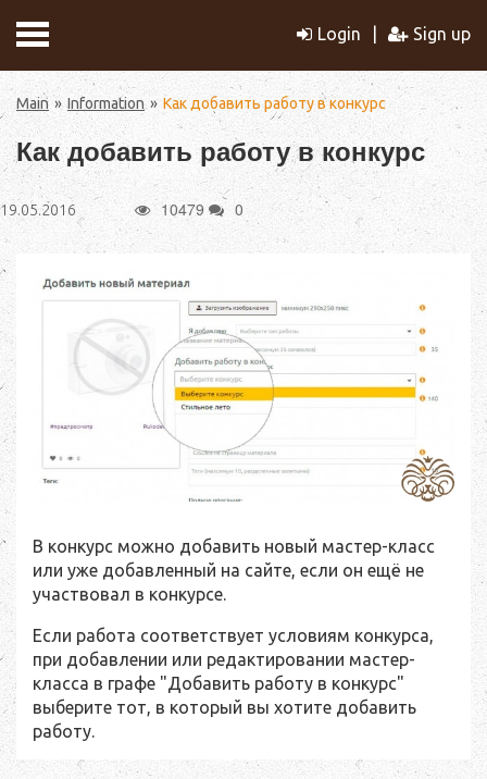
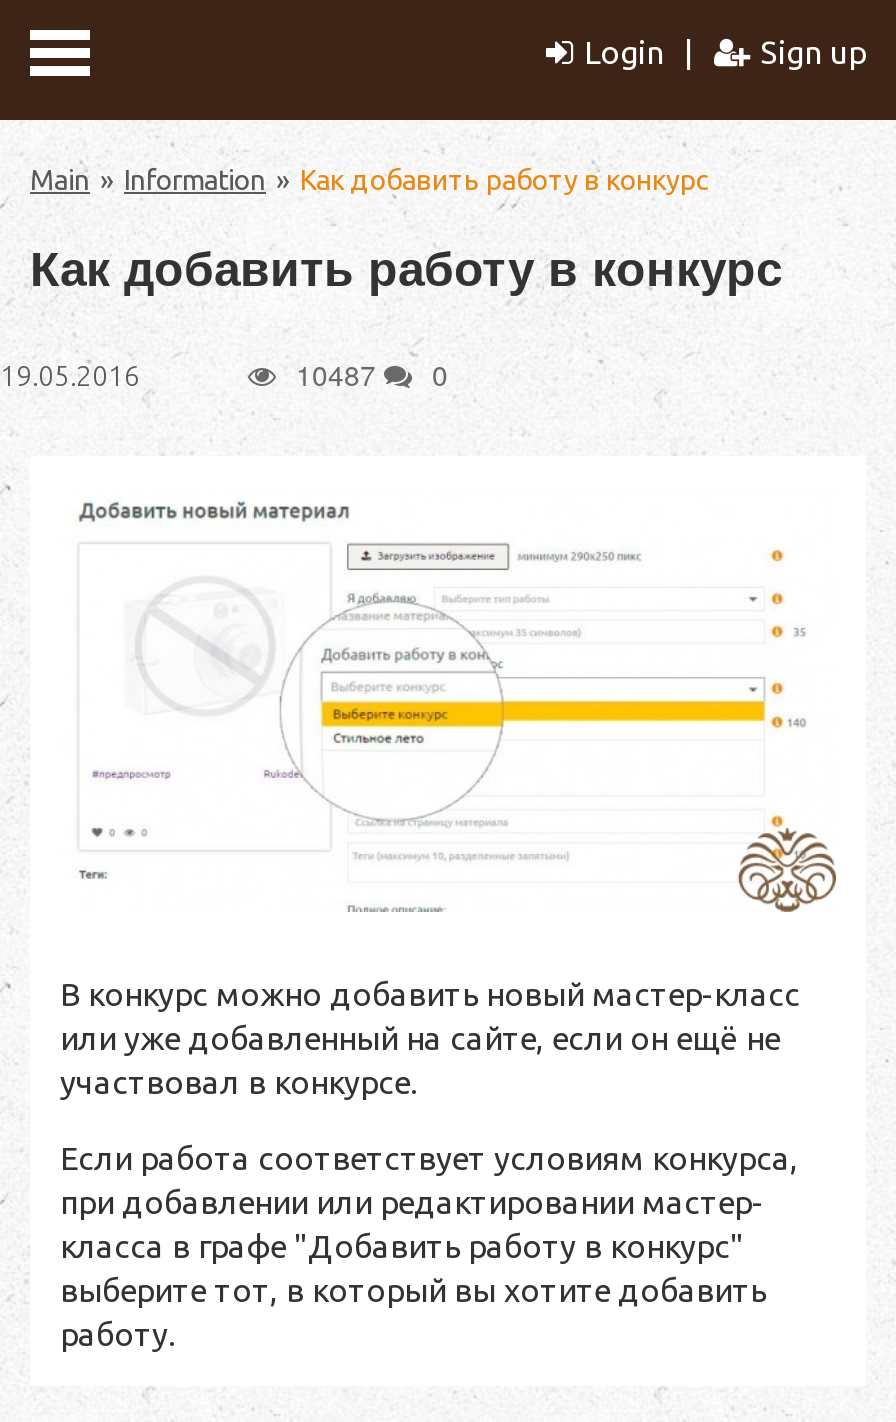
- 10479 0
+ 10487 0
